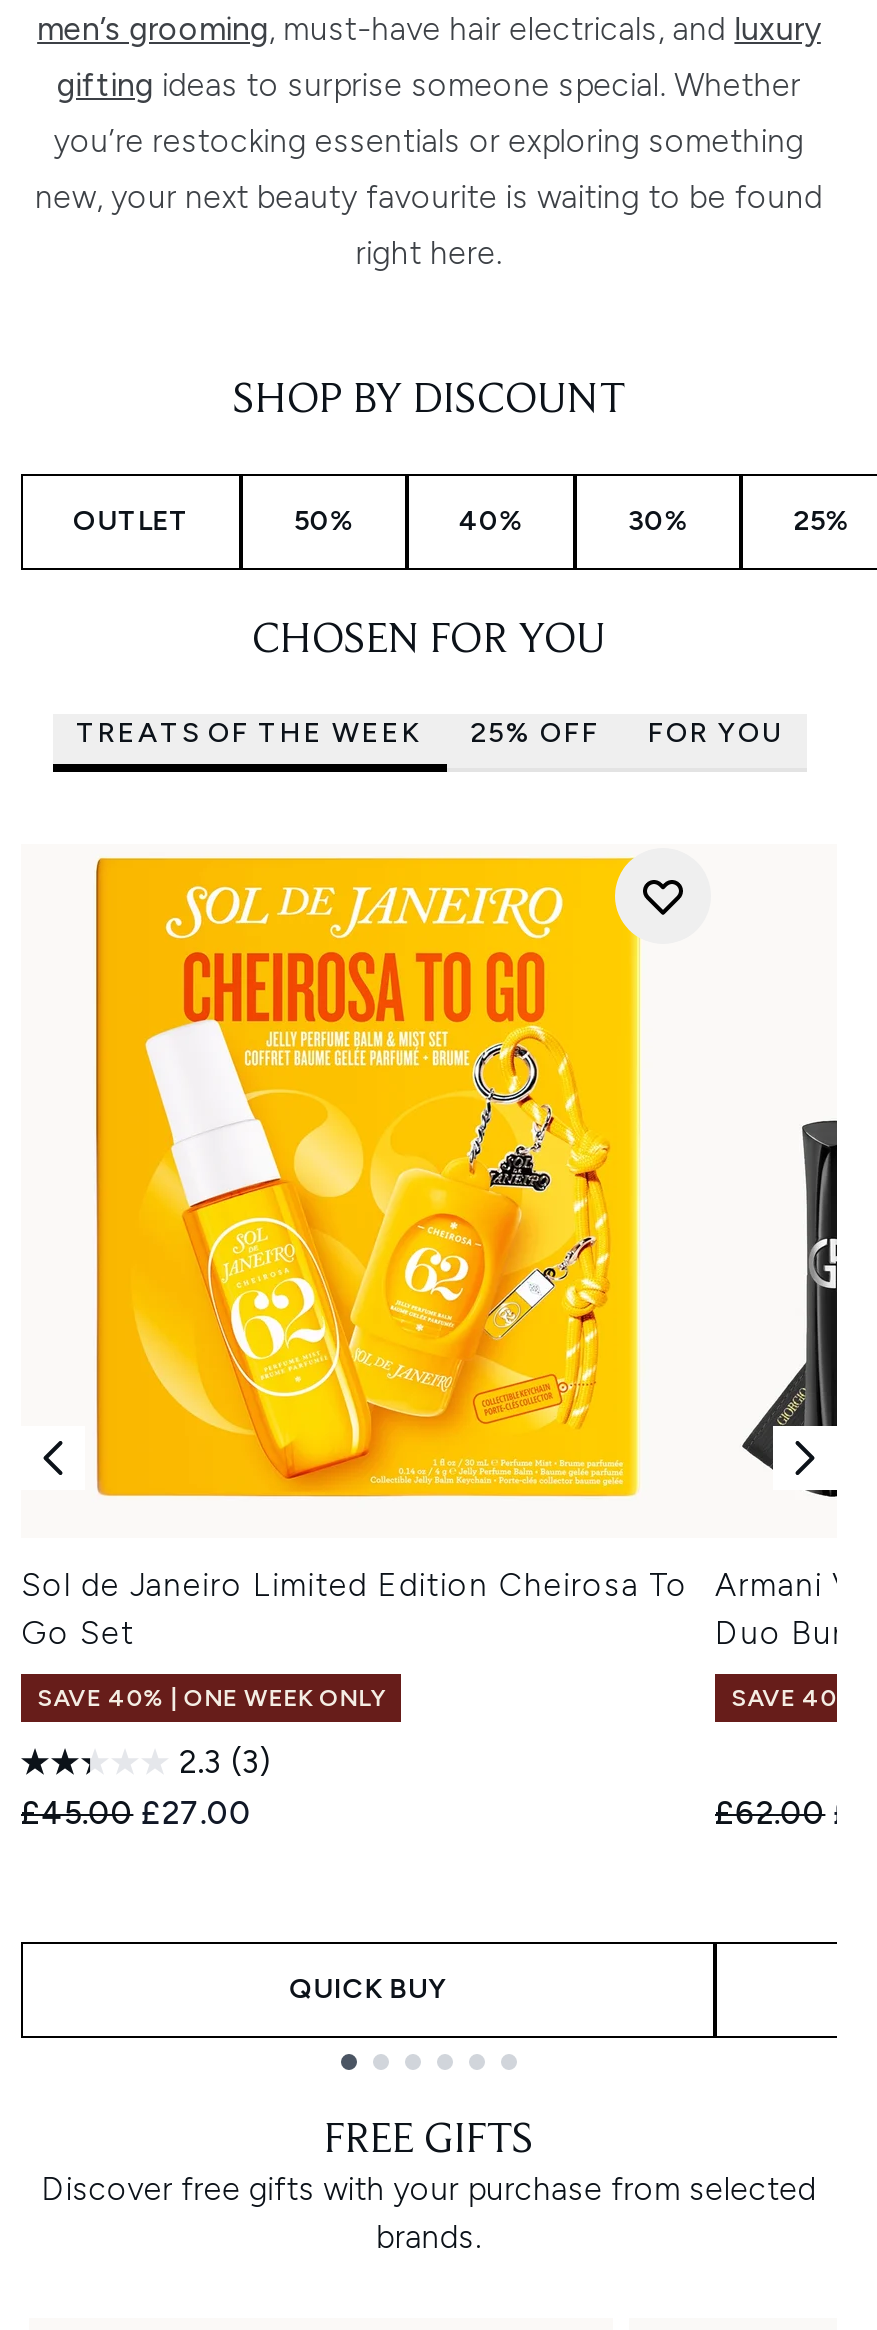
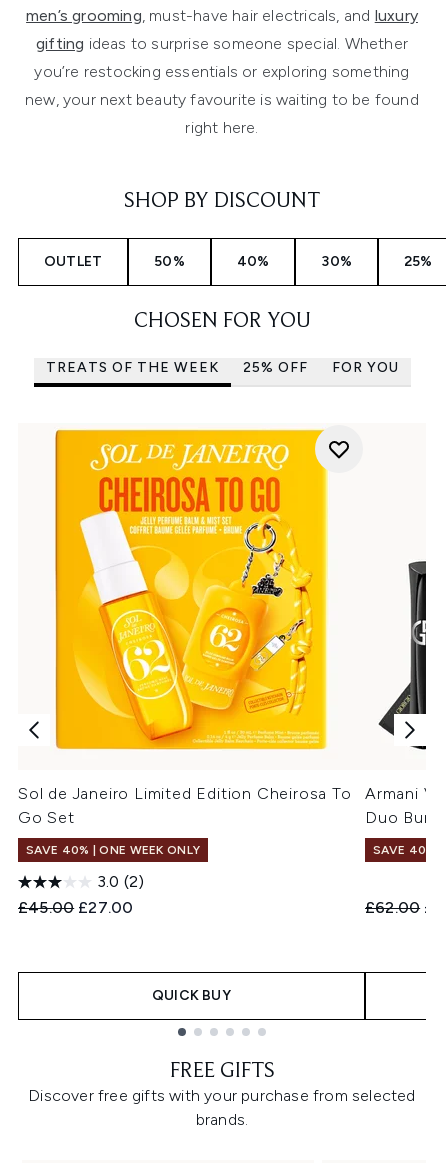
- 2.3 (3)
+ 3.0 (2)
